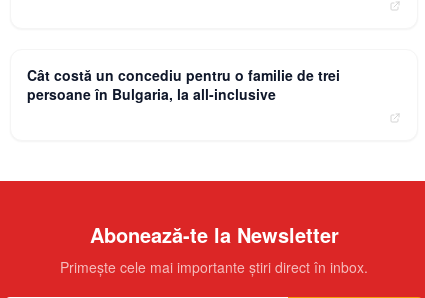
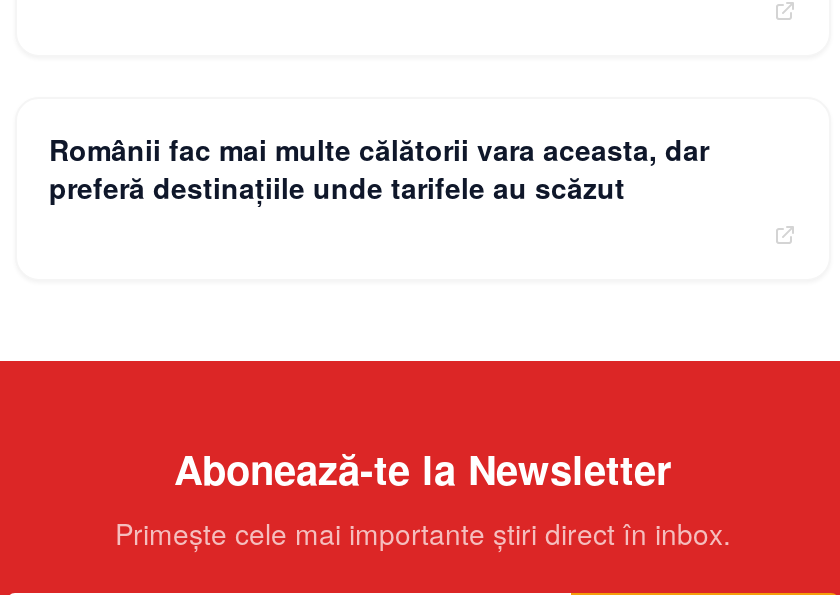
- Cât costă un concediu pentru o familie de trei
- persoane în Bulgaria, la all-inclusive
+ Românii fac mai multe călătorii vara aceasta, dar
+ preferă destinațiile unde tarifele au scăzut
